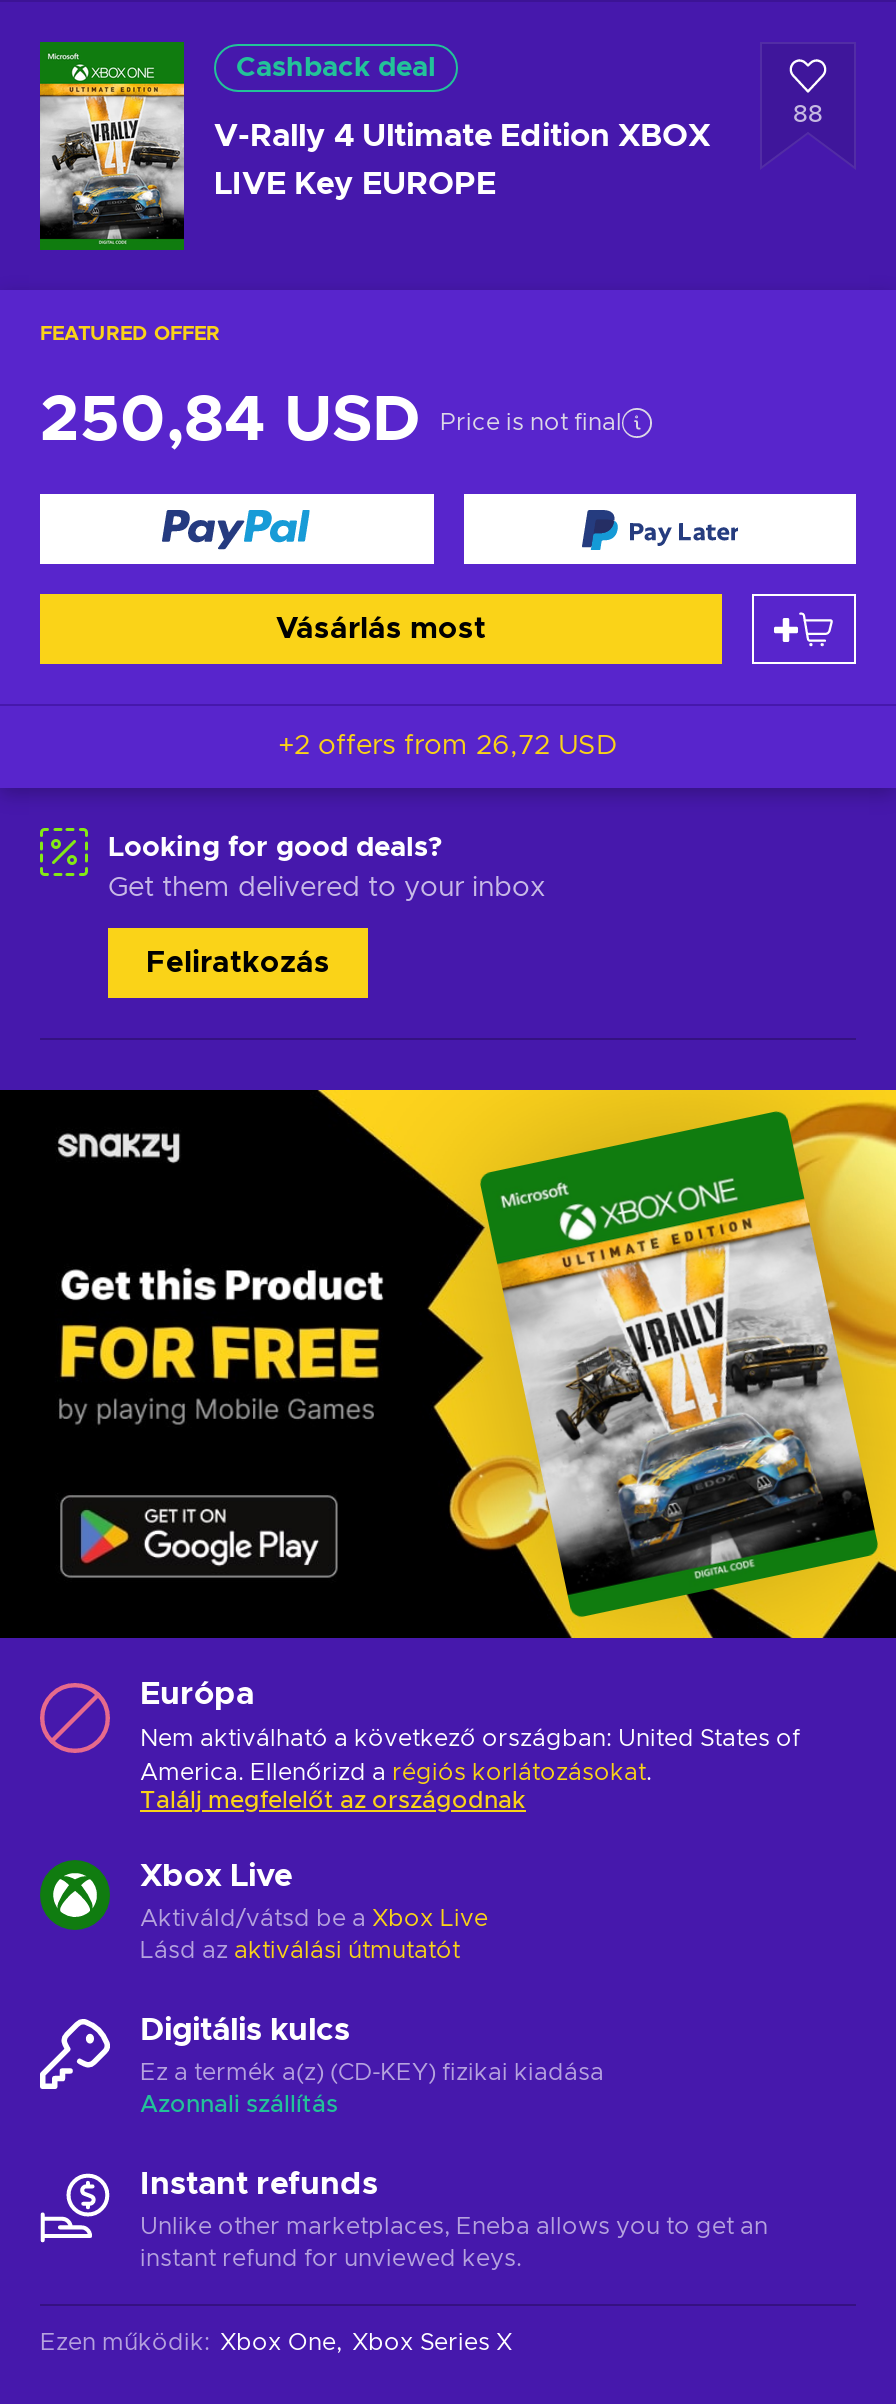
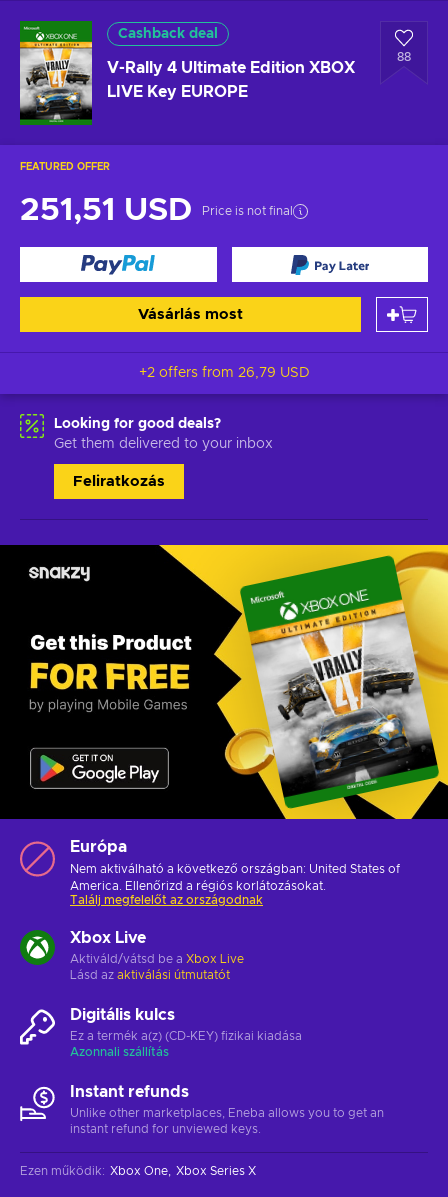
- 250,84 USD Price is not final
+ 251,51 USD Price is not final

- +2 offers from 26,72 USD
+ +2 offers from 26,79 USD
